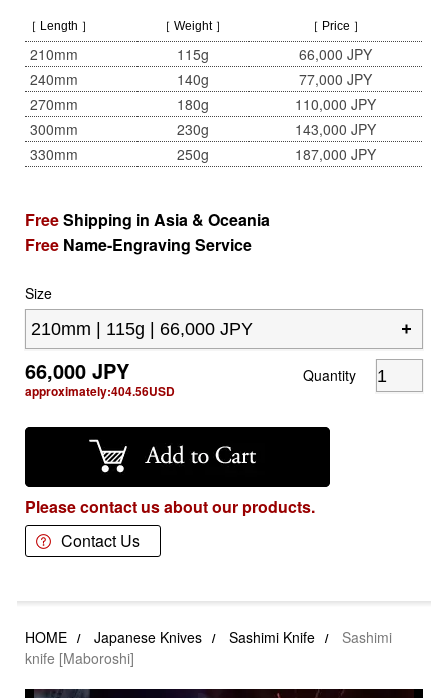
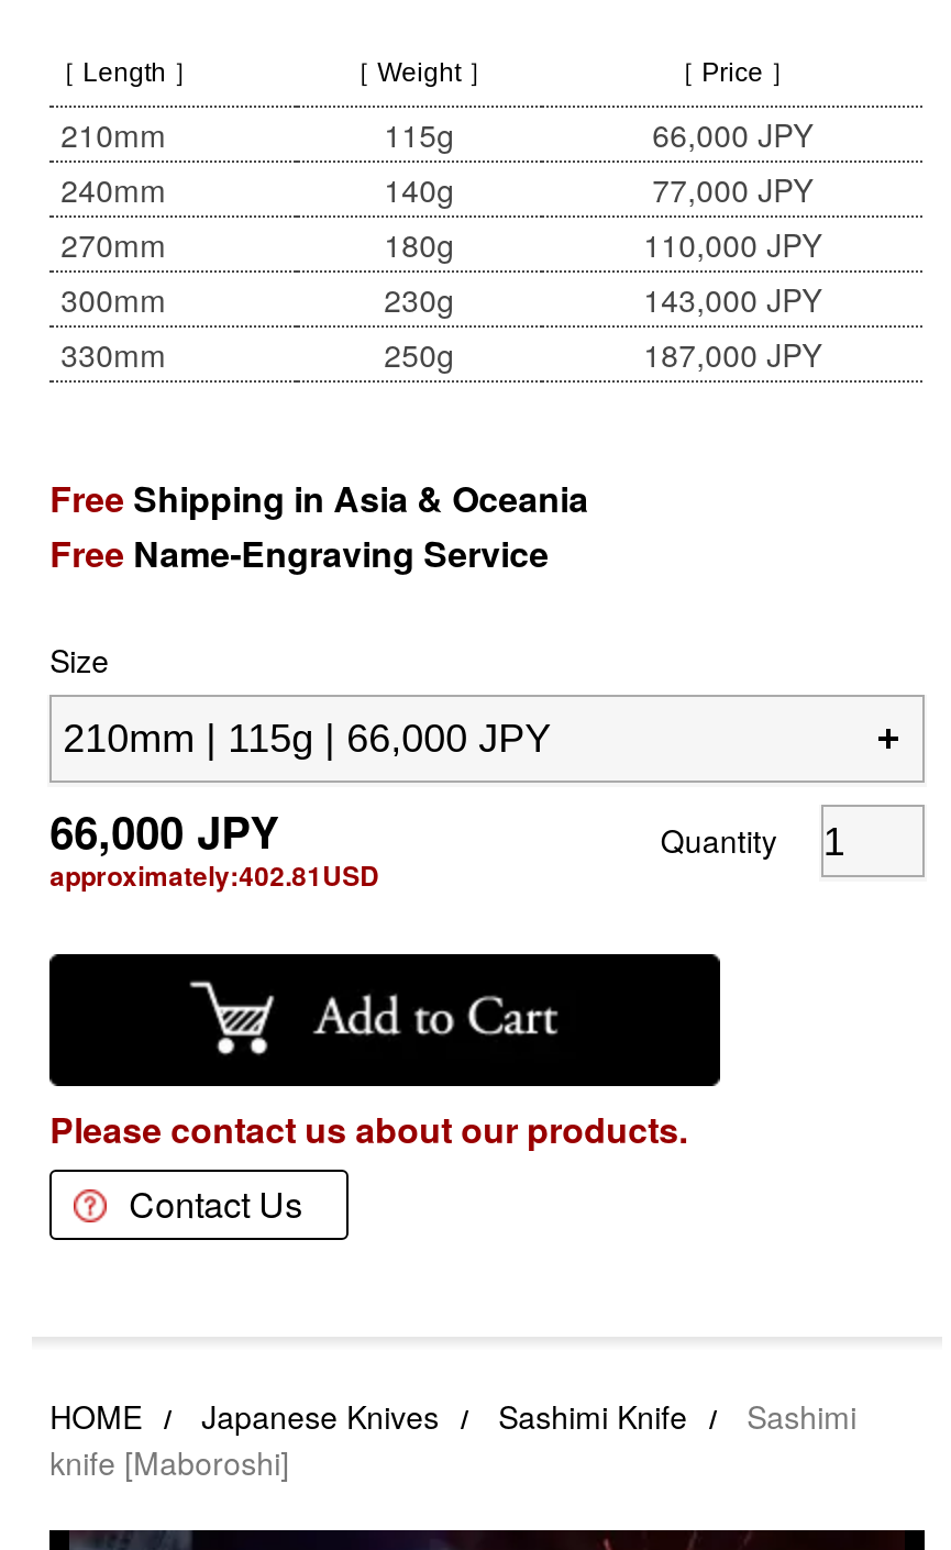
- approximately:404.56 USD
+ approximately:402.81 USD
